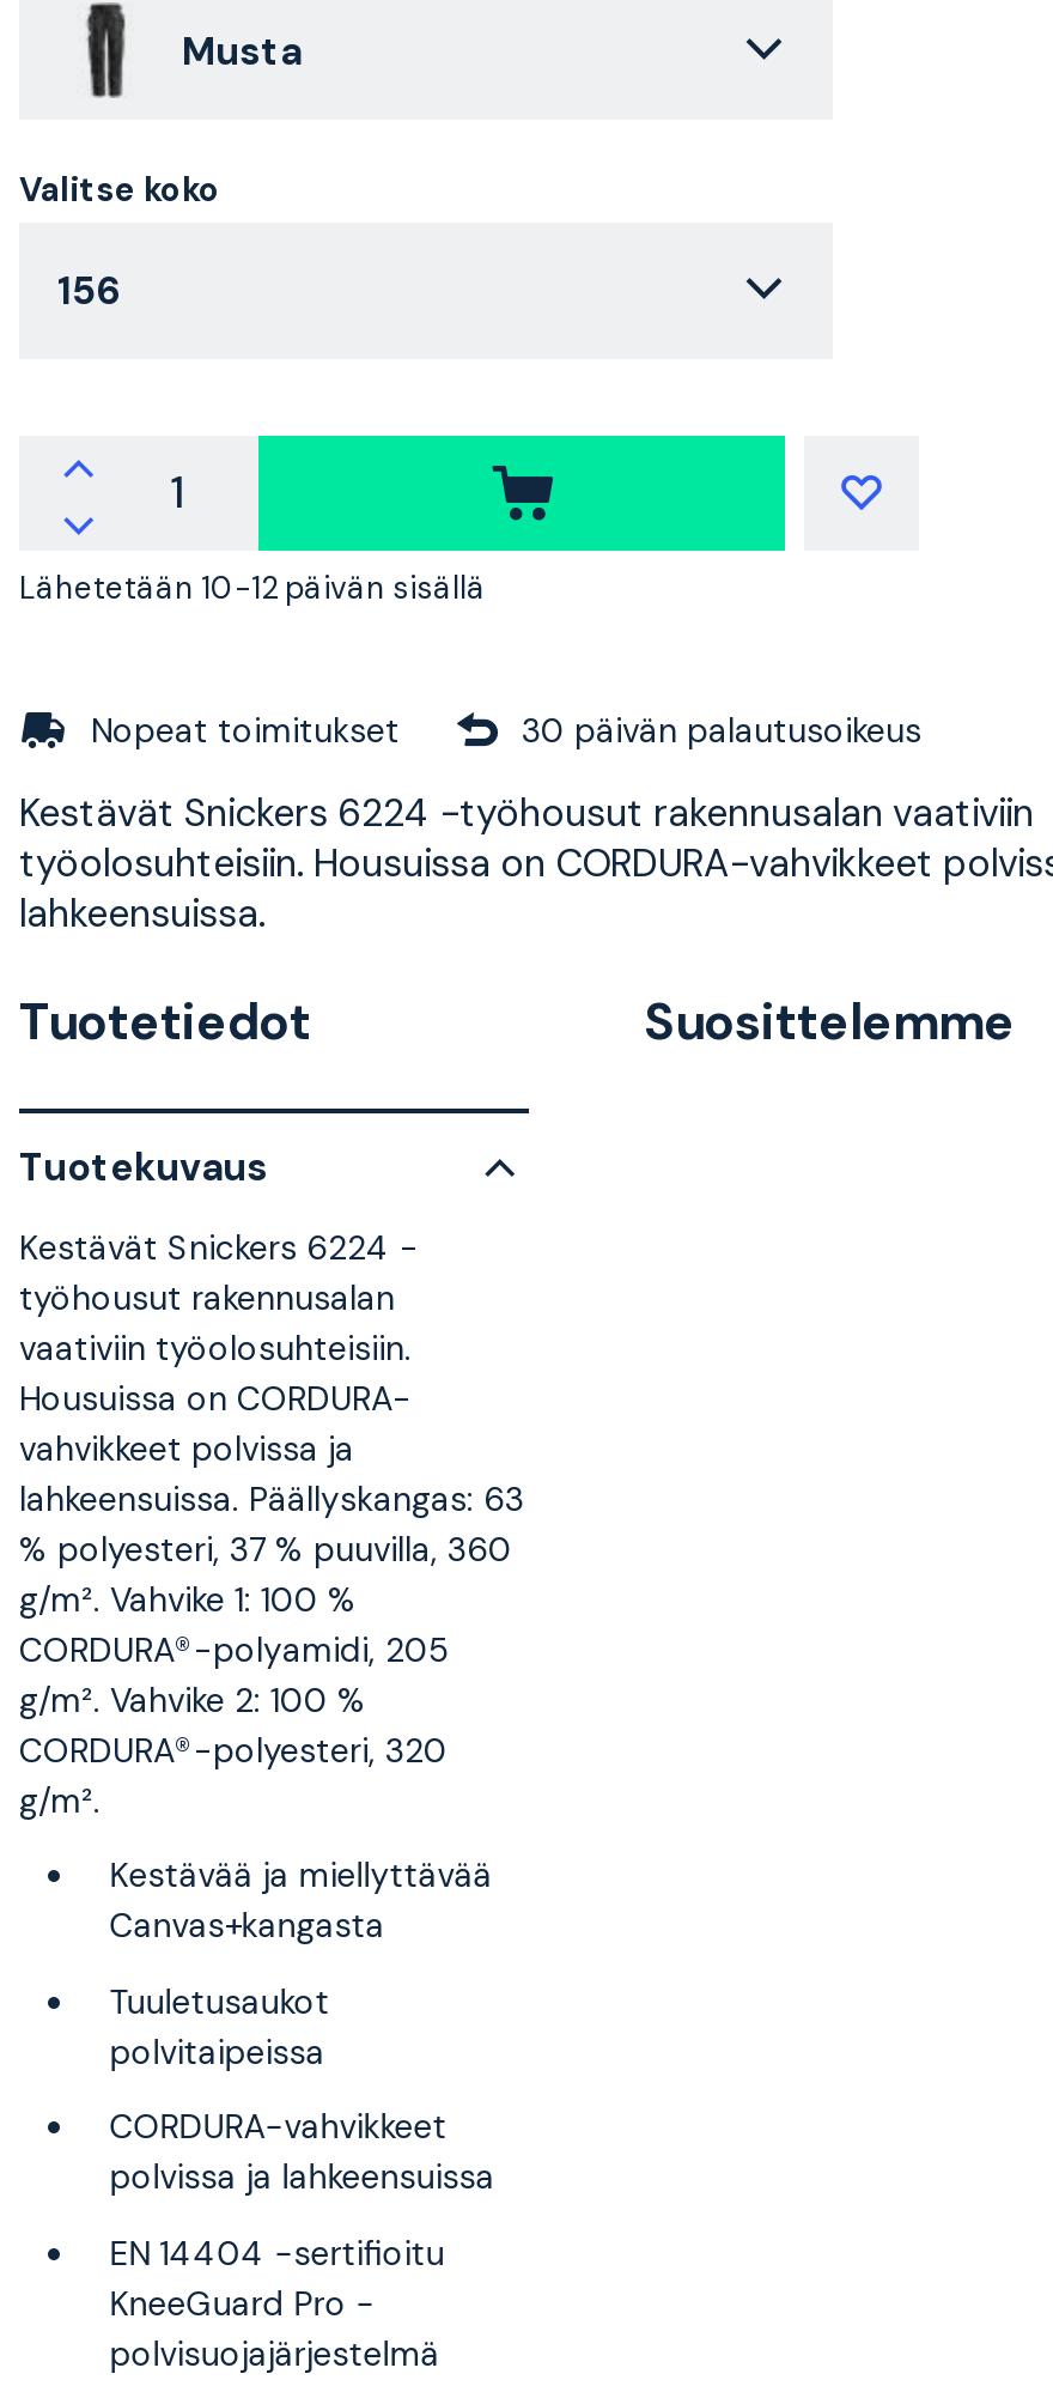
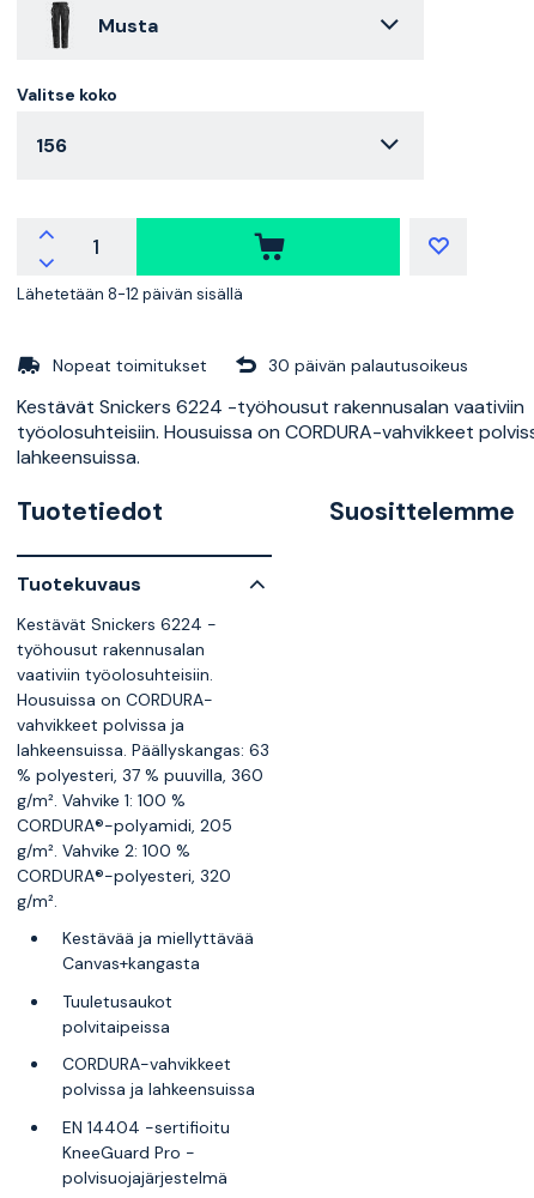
- Lähetetään 10-12 päivän sisällä
+ Lähetetään 8-12 päivän sisällä
